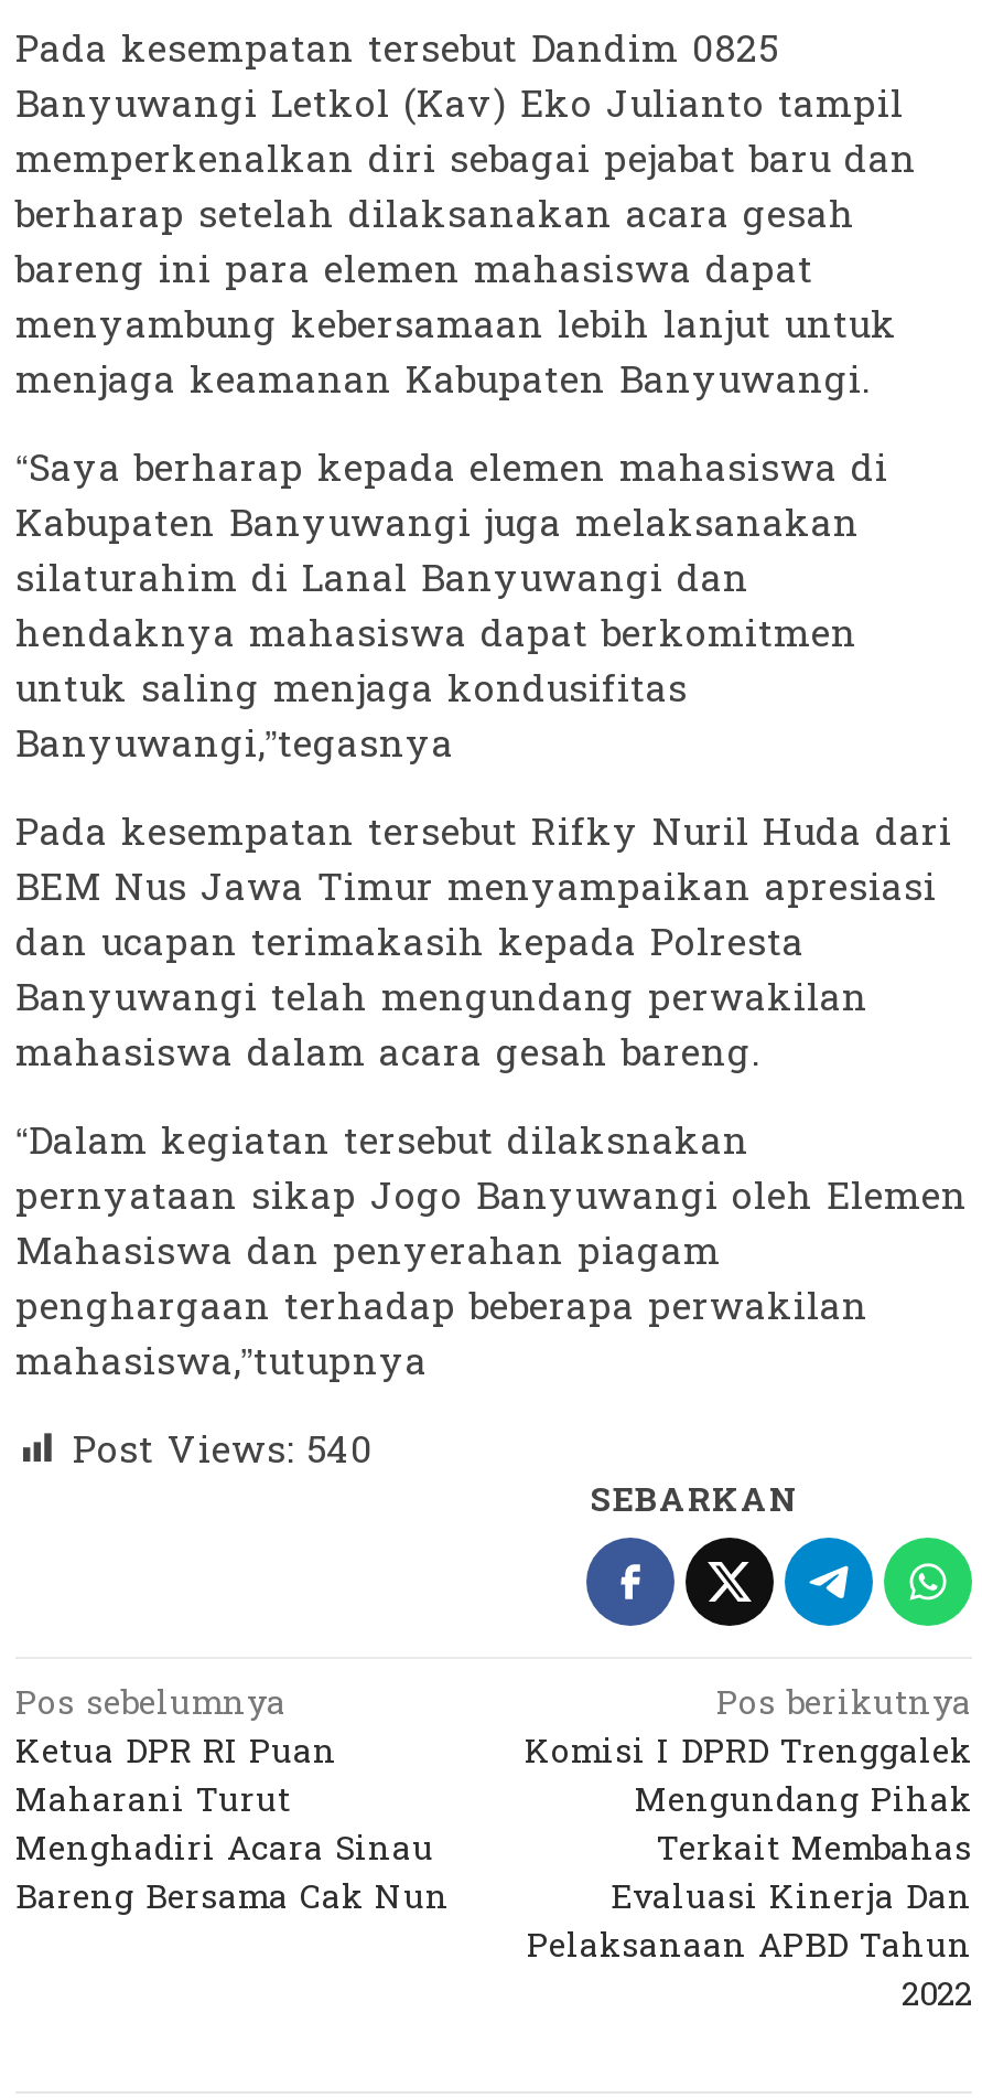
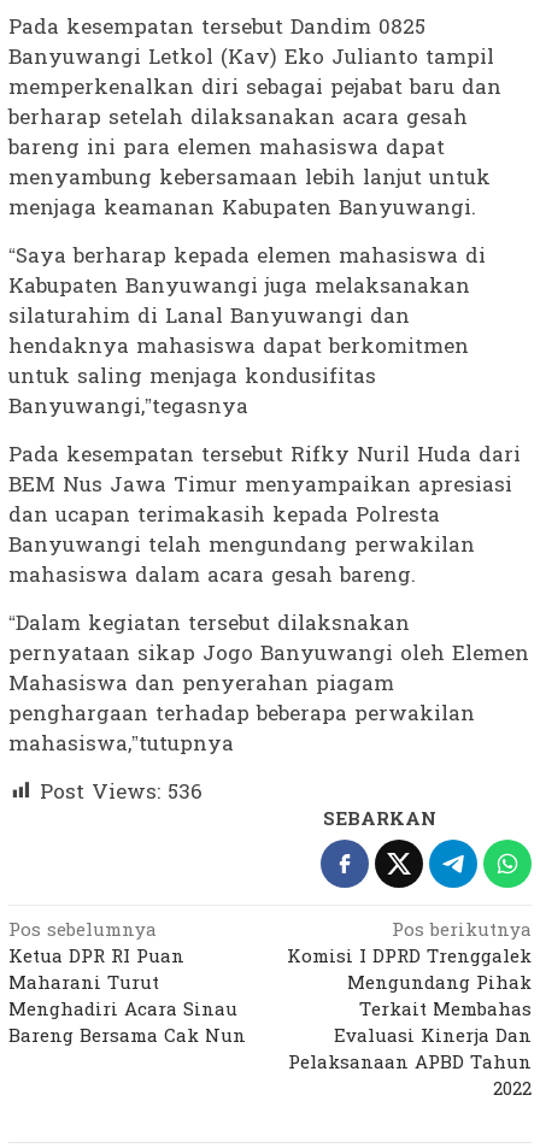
- Post Views: 540
+ Post Views: 536
